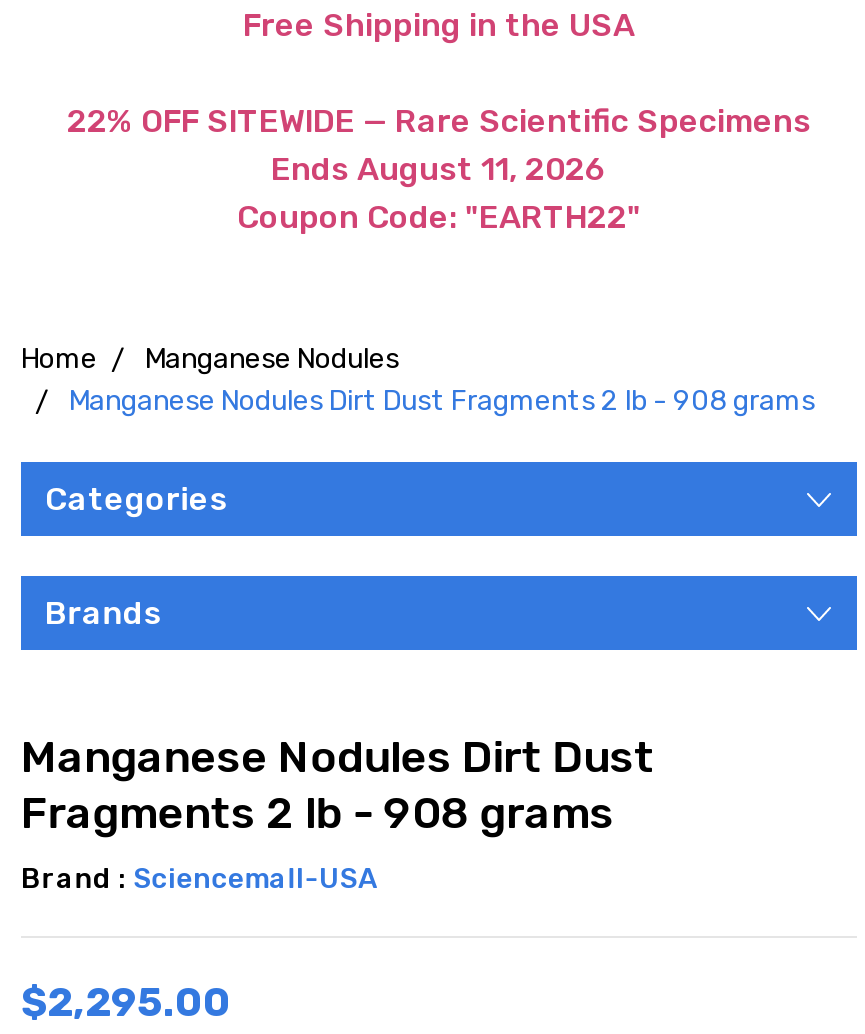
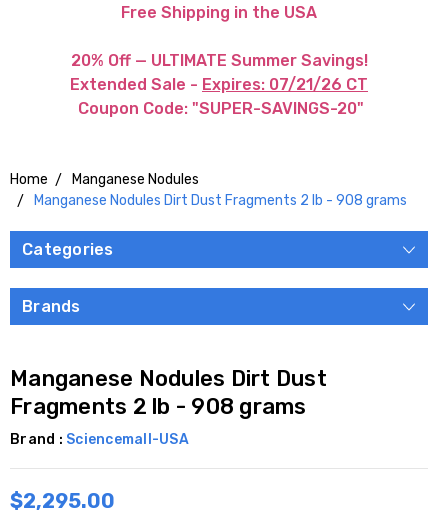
- 22% OFF SITEWIDE — Rare Scientific Specimens
- Ends August 11, 2026
- Coupon Code: "EARTH22"
+ 20% Off — ULTIMATE Summer Savings!
+ Extended Sale - Expires: 07/21/26 CT
+ Coupon Code: "SUPER-SAVINGS-20"
